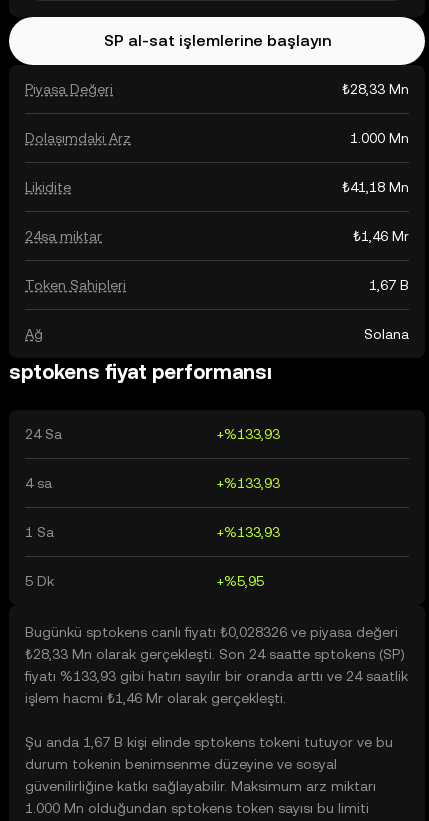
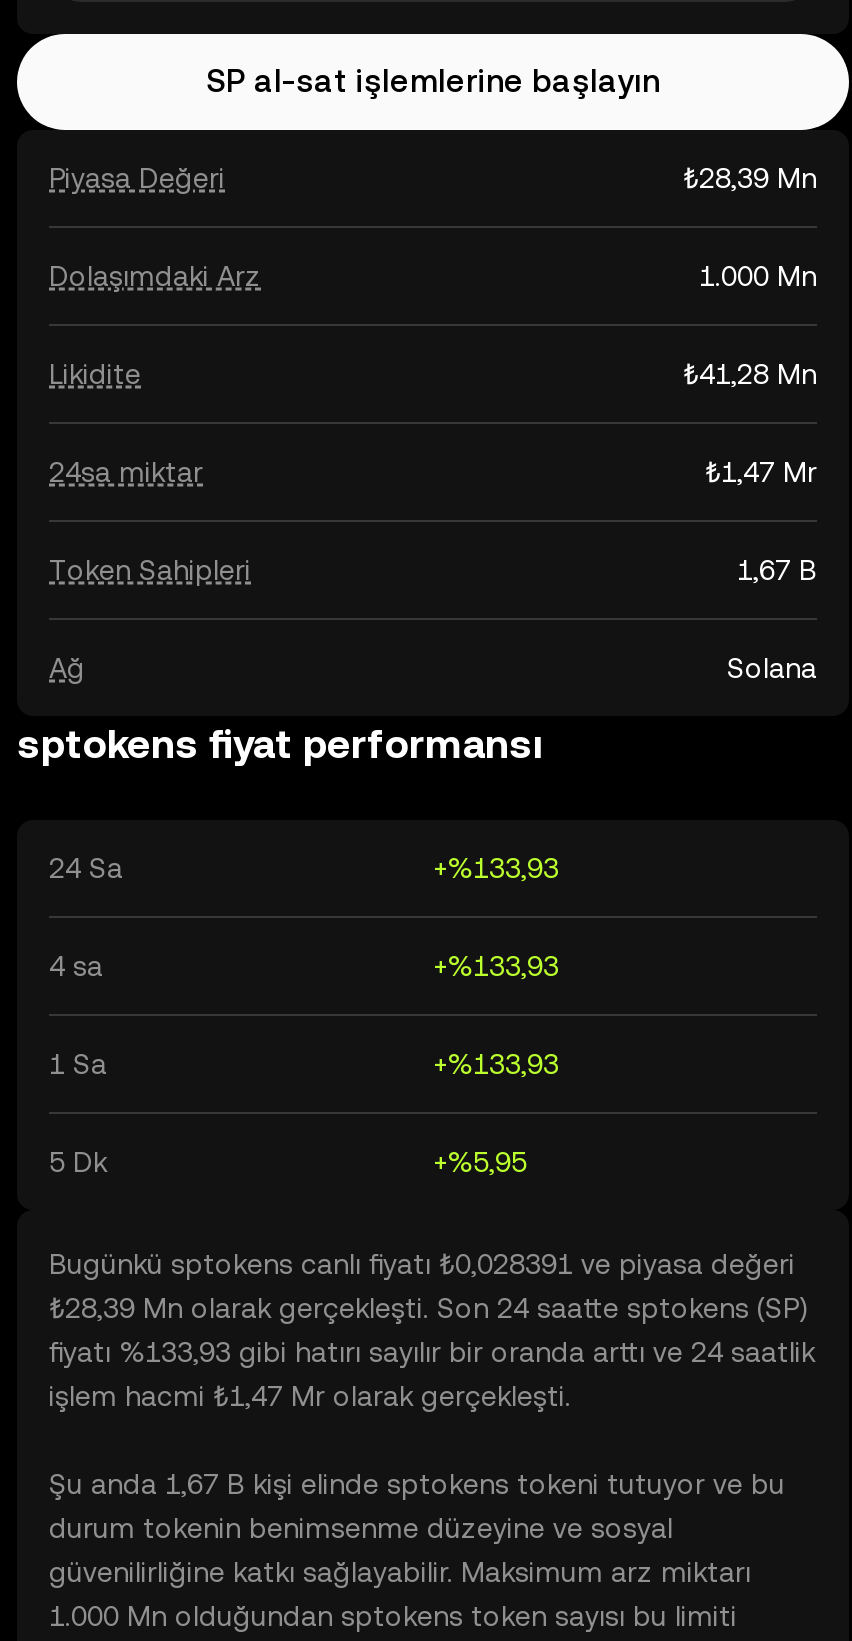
- ₺28,33 Mn
+ ₺28,39 Mn

- ₺41,18 Mn
+ ₺41,28 Mn

- ₺1,46 Mr
+ ₺1,47 Mr

- Bugünkü sptokens canlı fiyatı ₺0,028326 ve piyasa değeri
+ Bugünkü sptokens canlı fiyatı ₺0,028391 ve piyasa değeri

- ₺28,33 Mn olarak gerçekleşti. Son 24 saatte sptokens (SP)
+ ₺28,39 Mn olarak gerçekleşti. Son 24 saatte sptokens (SP)

- işlem hacmi ₺1,46 Mr olarak gerçekleşti.
+ işlem hacmi ₺1,47 Mr olarak gerçekleşti.
